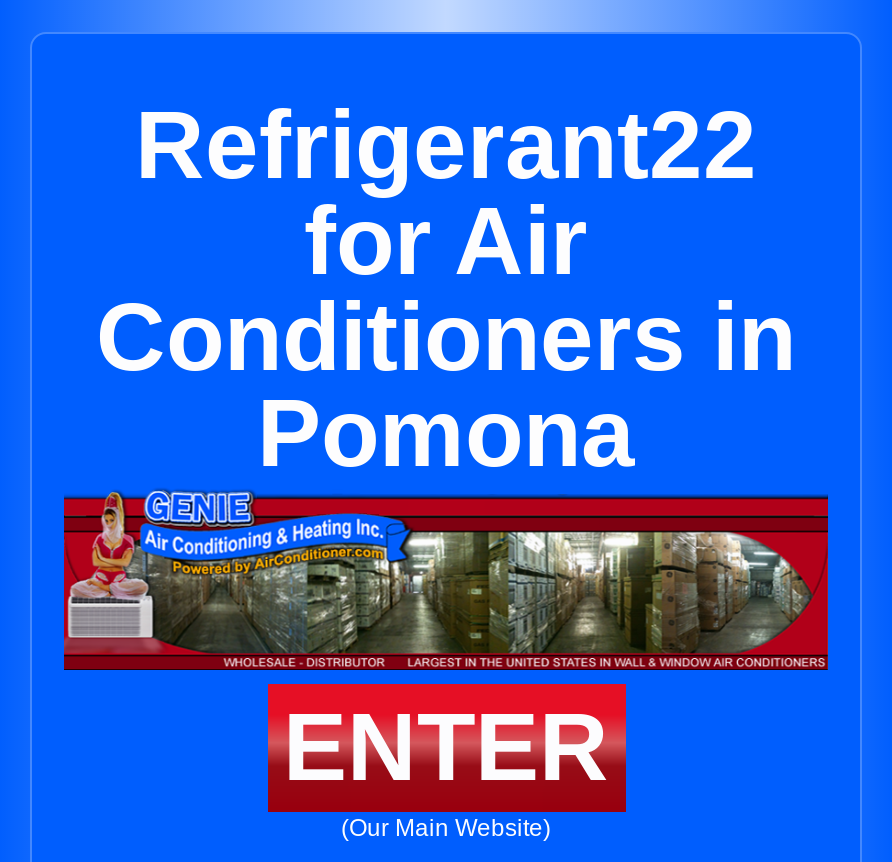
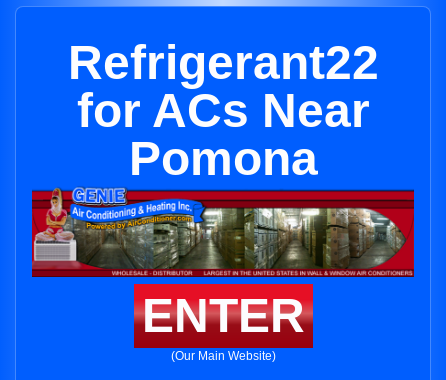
- for Air
- Conditioners in
+ for ACs Near
